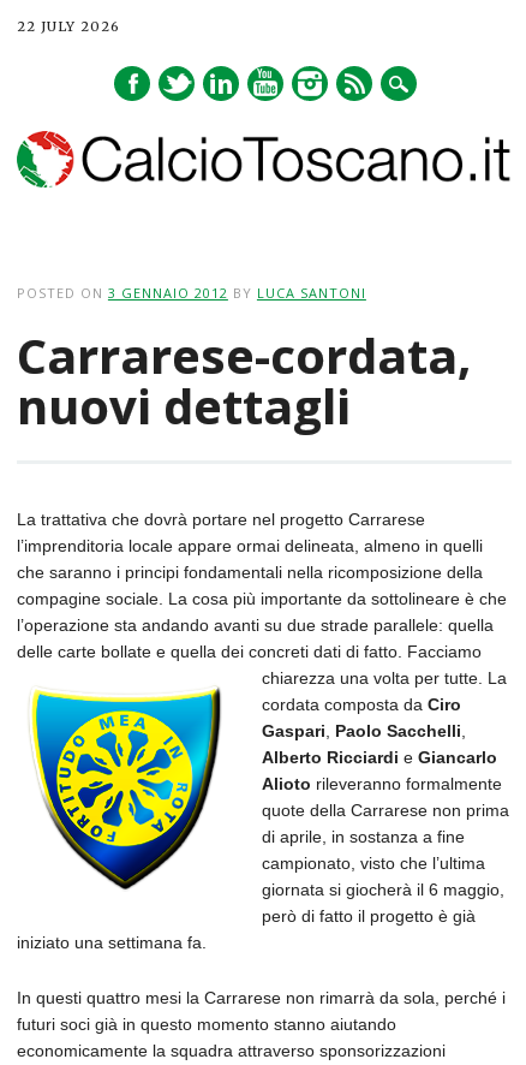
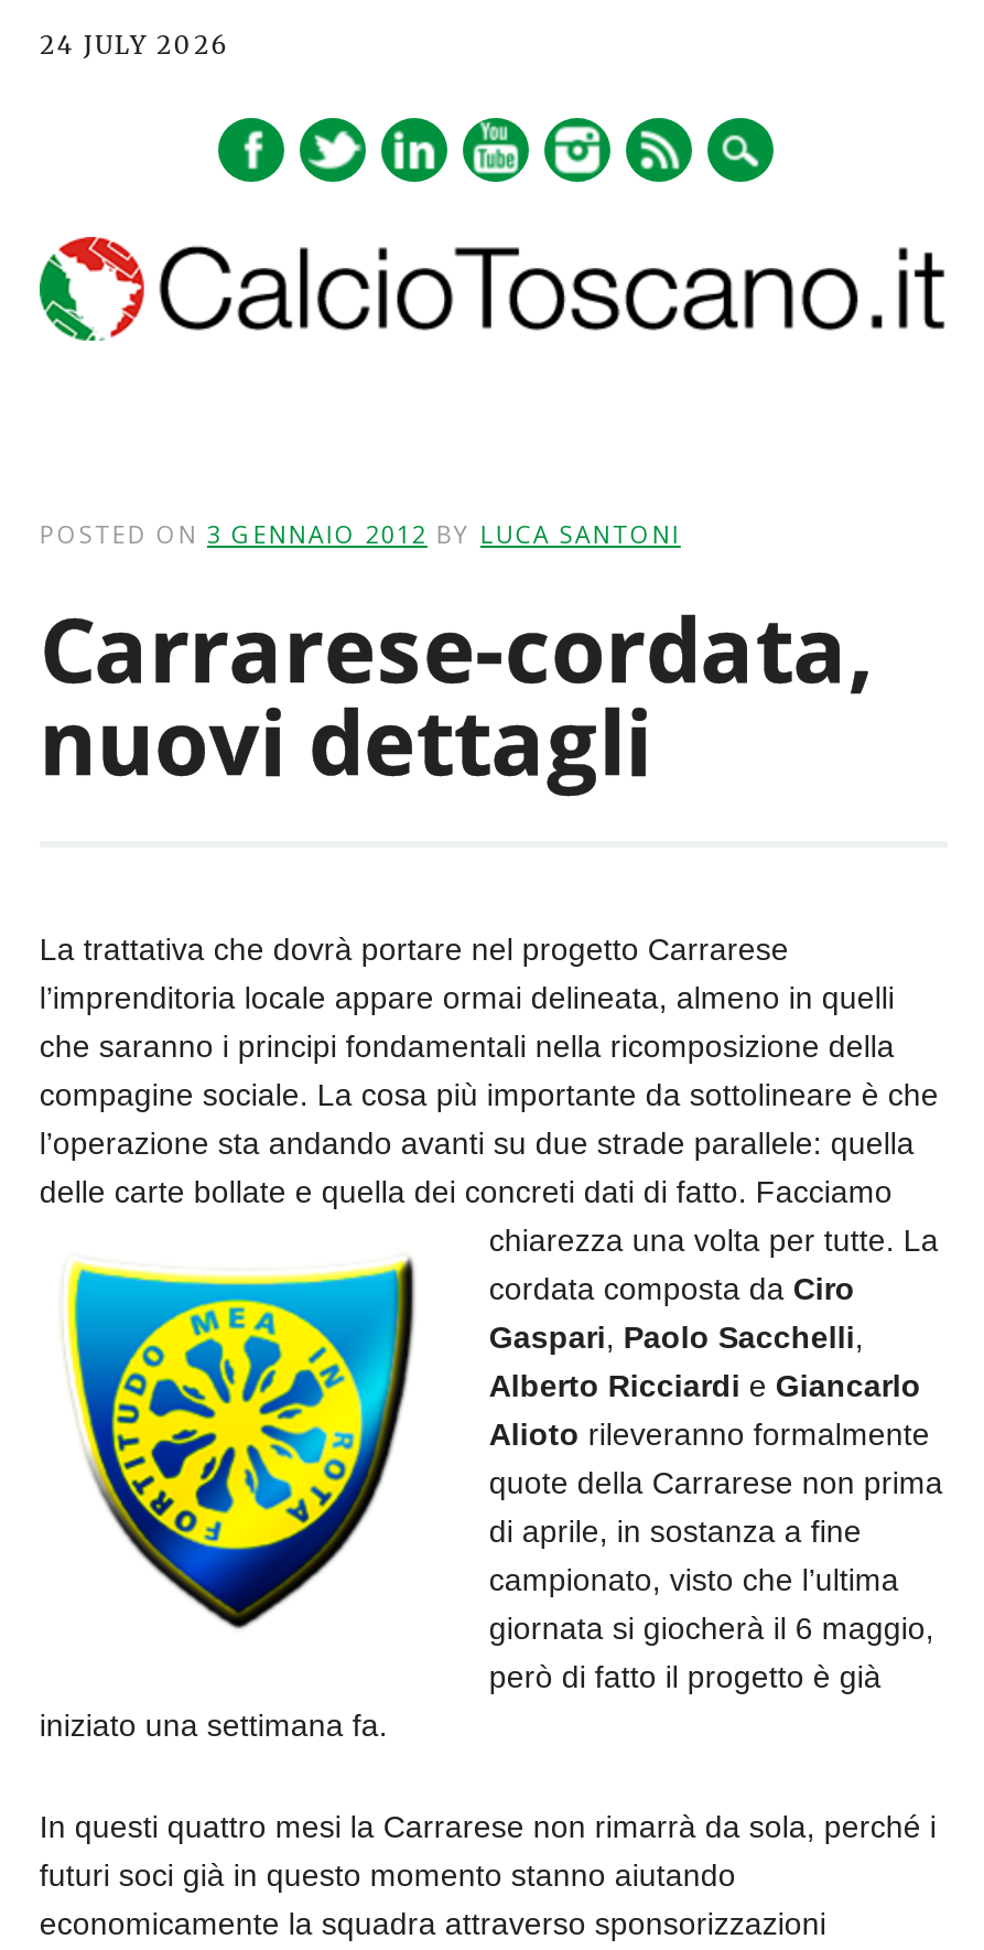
- 22 JULY 2026
+ 24 JULY 2026
